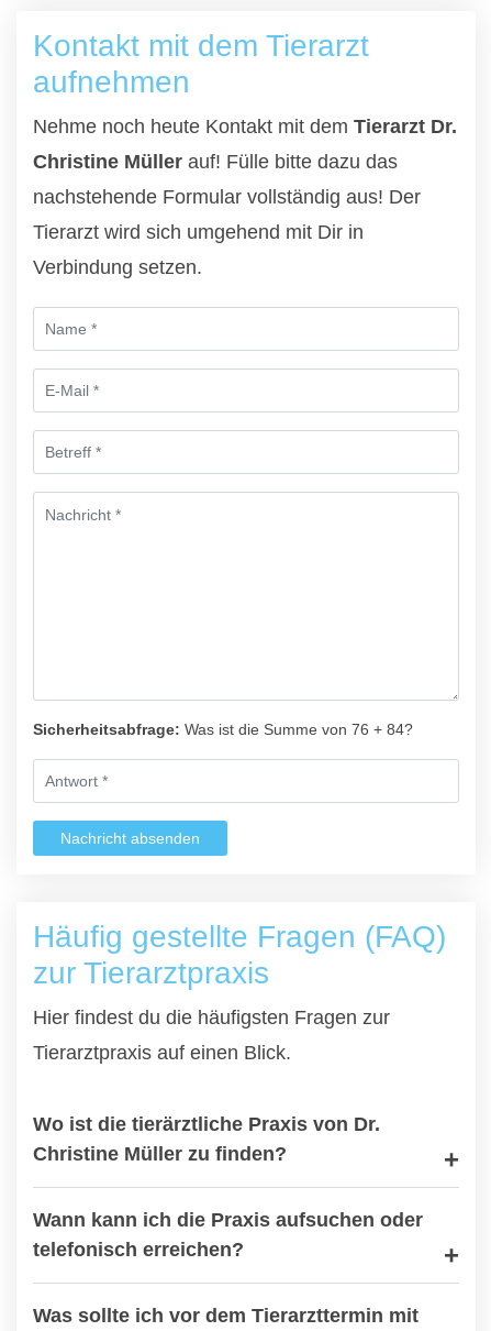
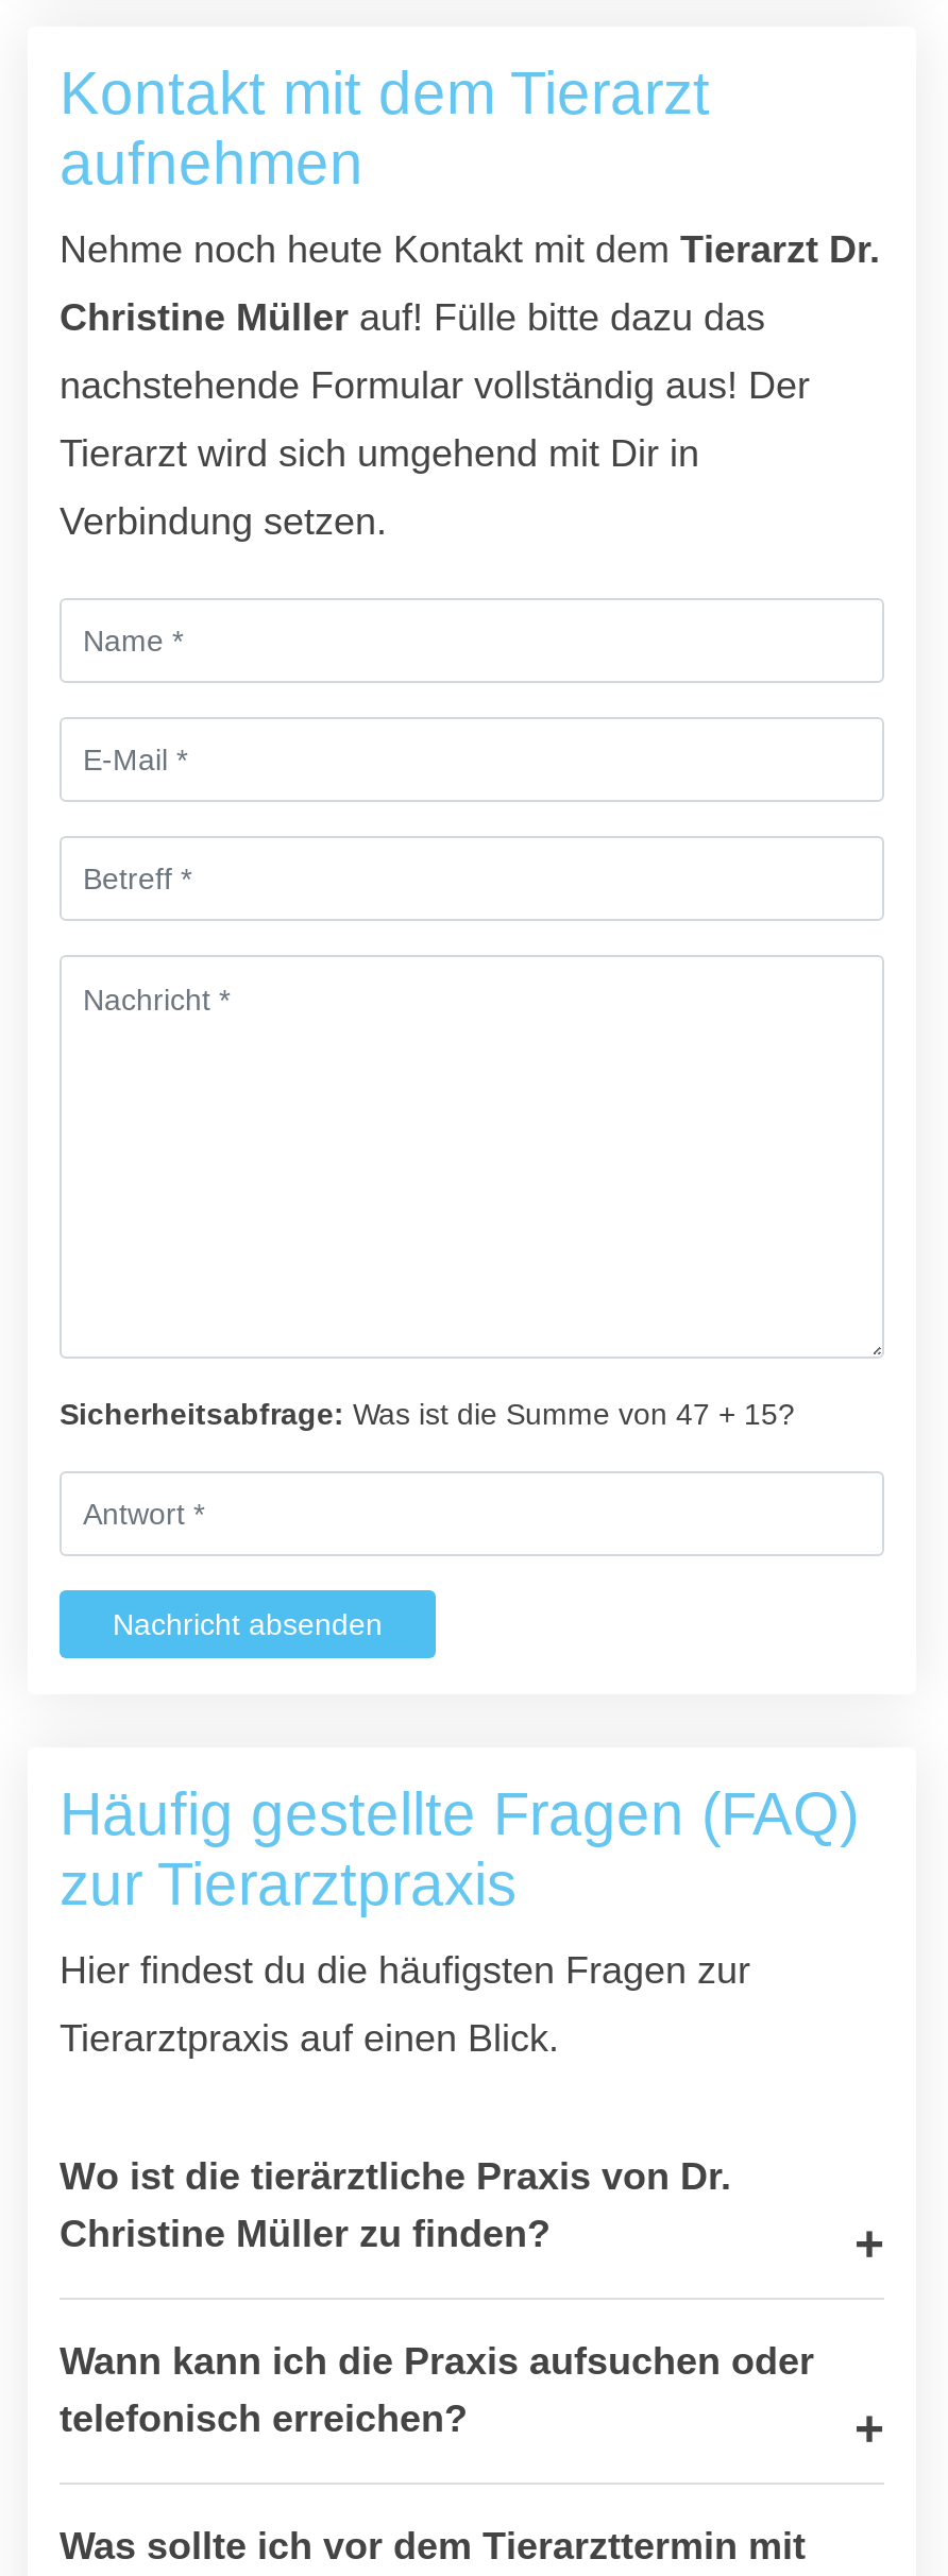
- Sicherheitsabfrage: Was ist die Summe von 76 + 84?
+ Sicherheitsabfrage: Was ist die Summe von 47 + 15?
